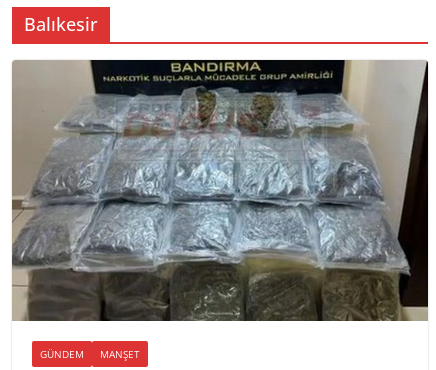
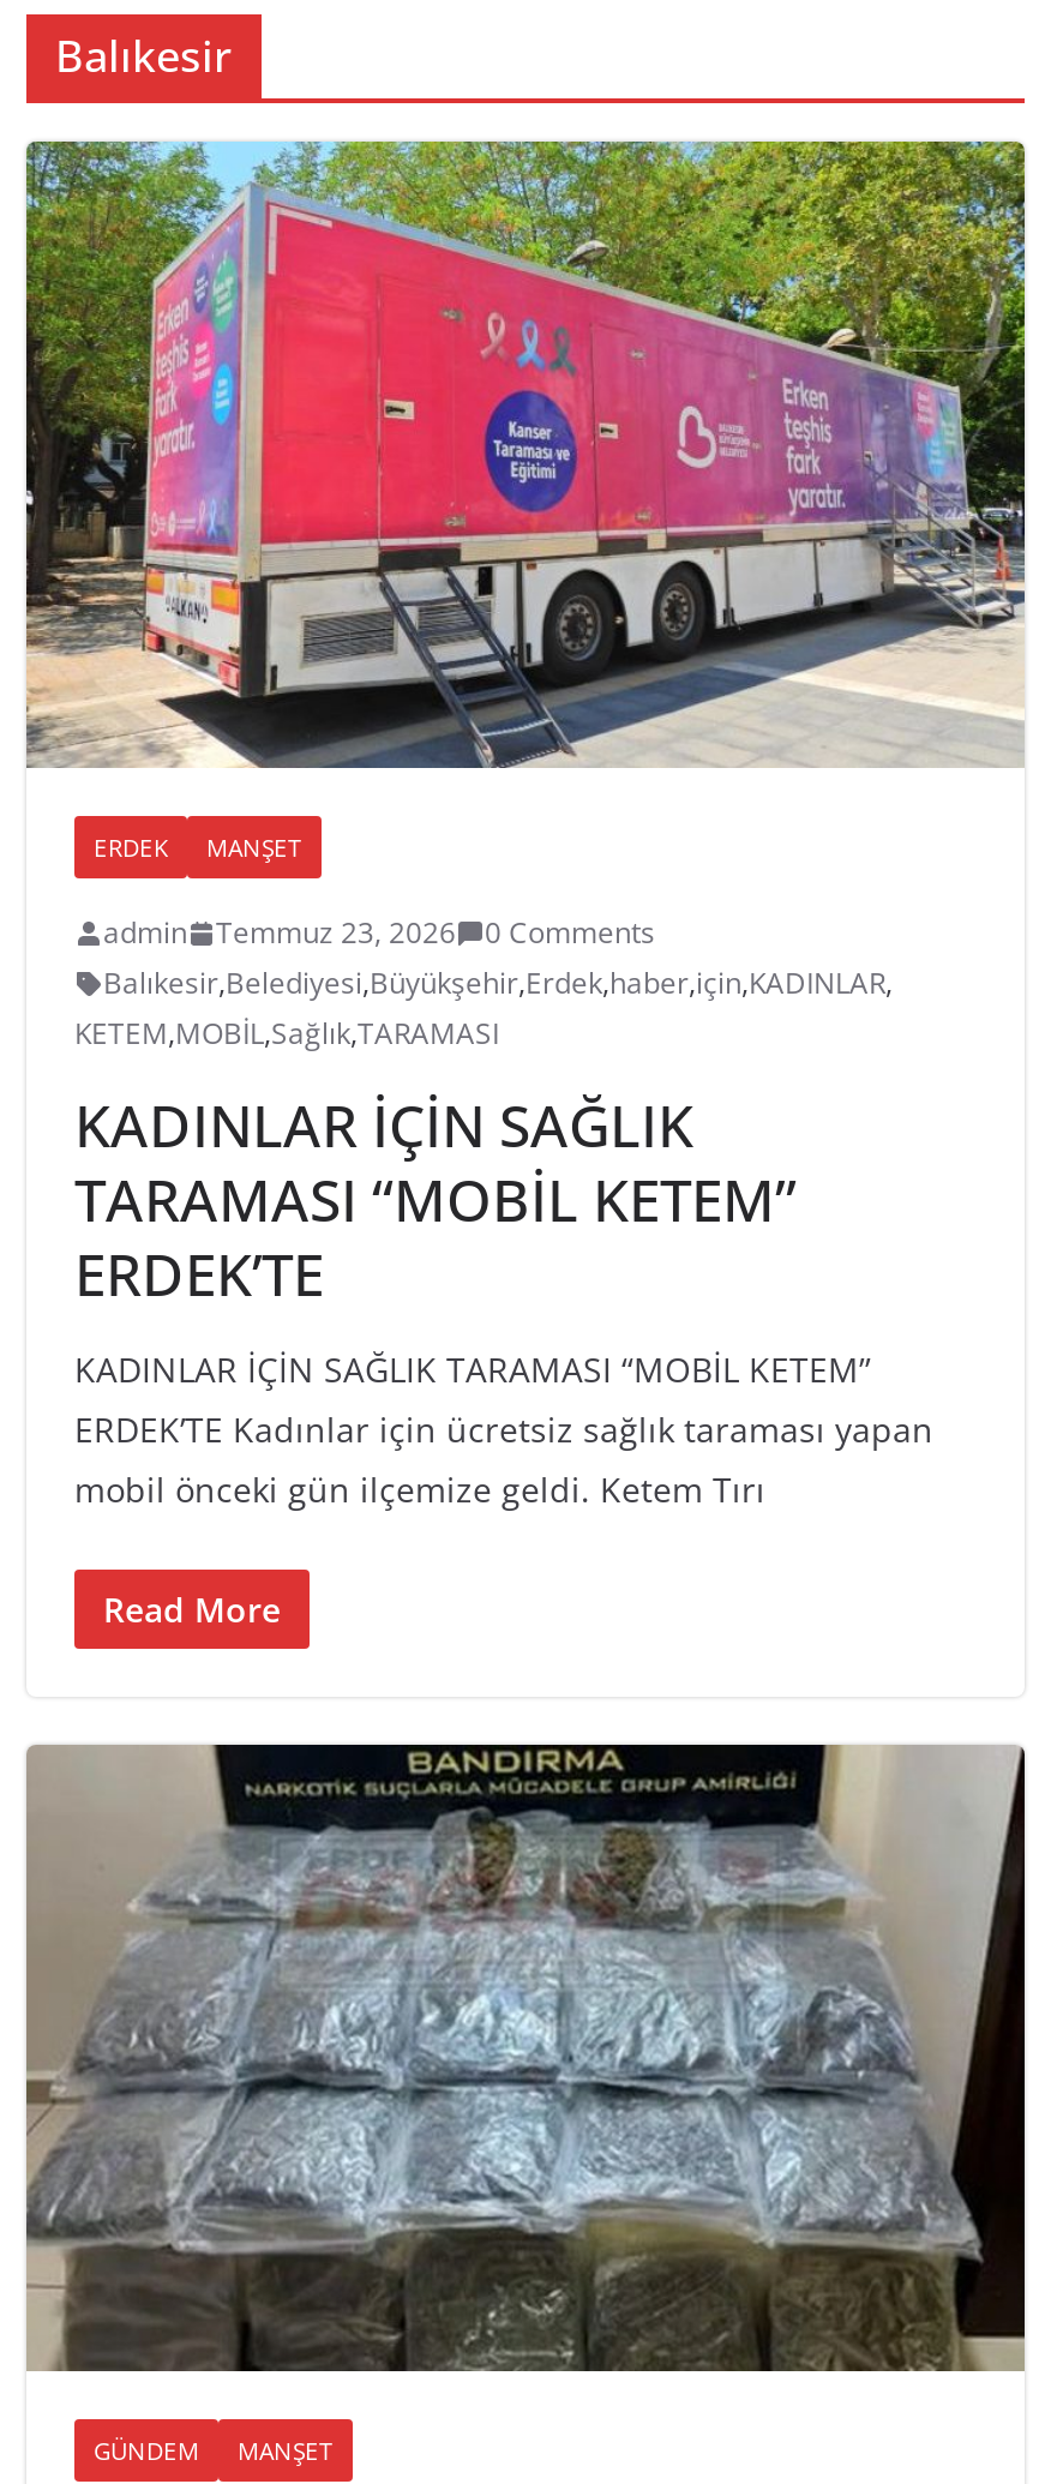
+ [image]
+ ERDEK
+ MANŞET
+ admin
+ Temmuz 23, 2026
+ 0 Comments
+ Balıkesir,Belediyesi,Büyükşehir,Erdek,haber,için,KADINLAR,
+ KETEM,MOBİL,Sağlık,TARAMASI
+ KADINLAR İÇİN SAĞLIK
+ TARAMASI “MOBİL KETEM”
+ ERDEK’TE
+ KADINLAR İÇİN SAĞLIK TARAMASI “MOBİL KETEM”
+ ERDEK’TE Kadınlar için ücretsiz sağlık taraması yapan
+ mobil önceki gün ilçemize geldi. Ketem Tırı
+ Read More
